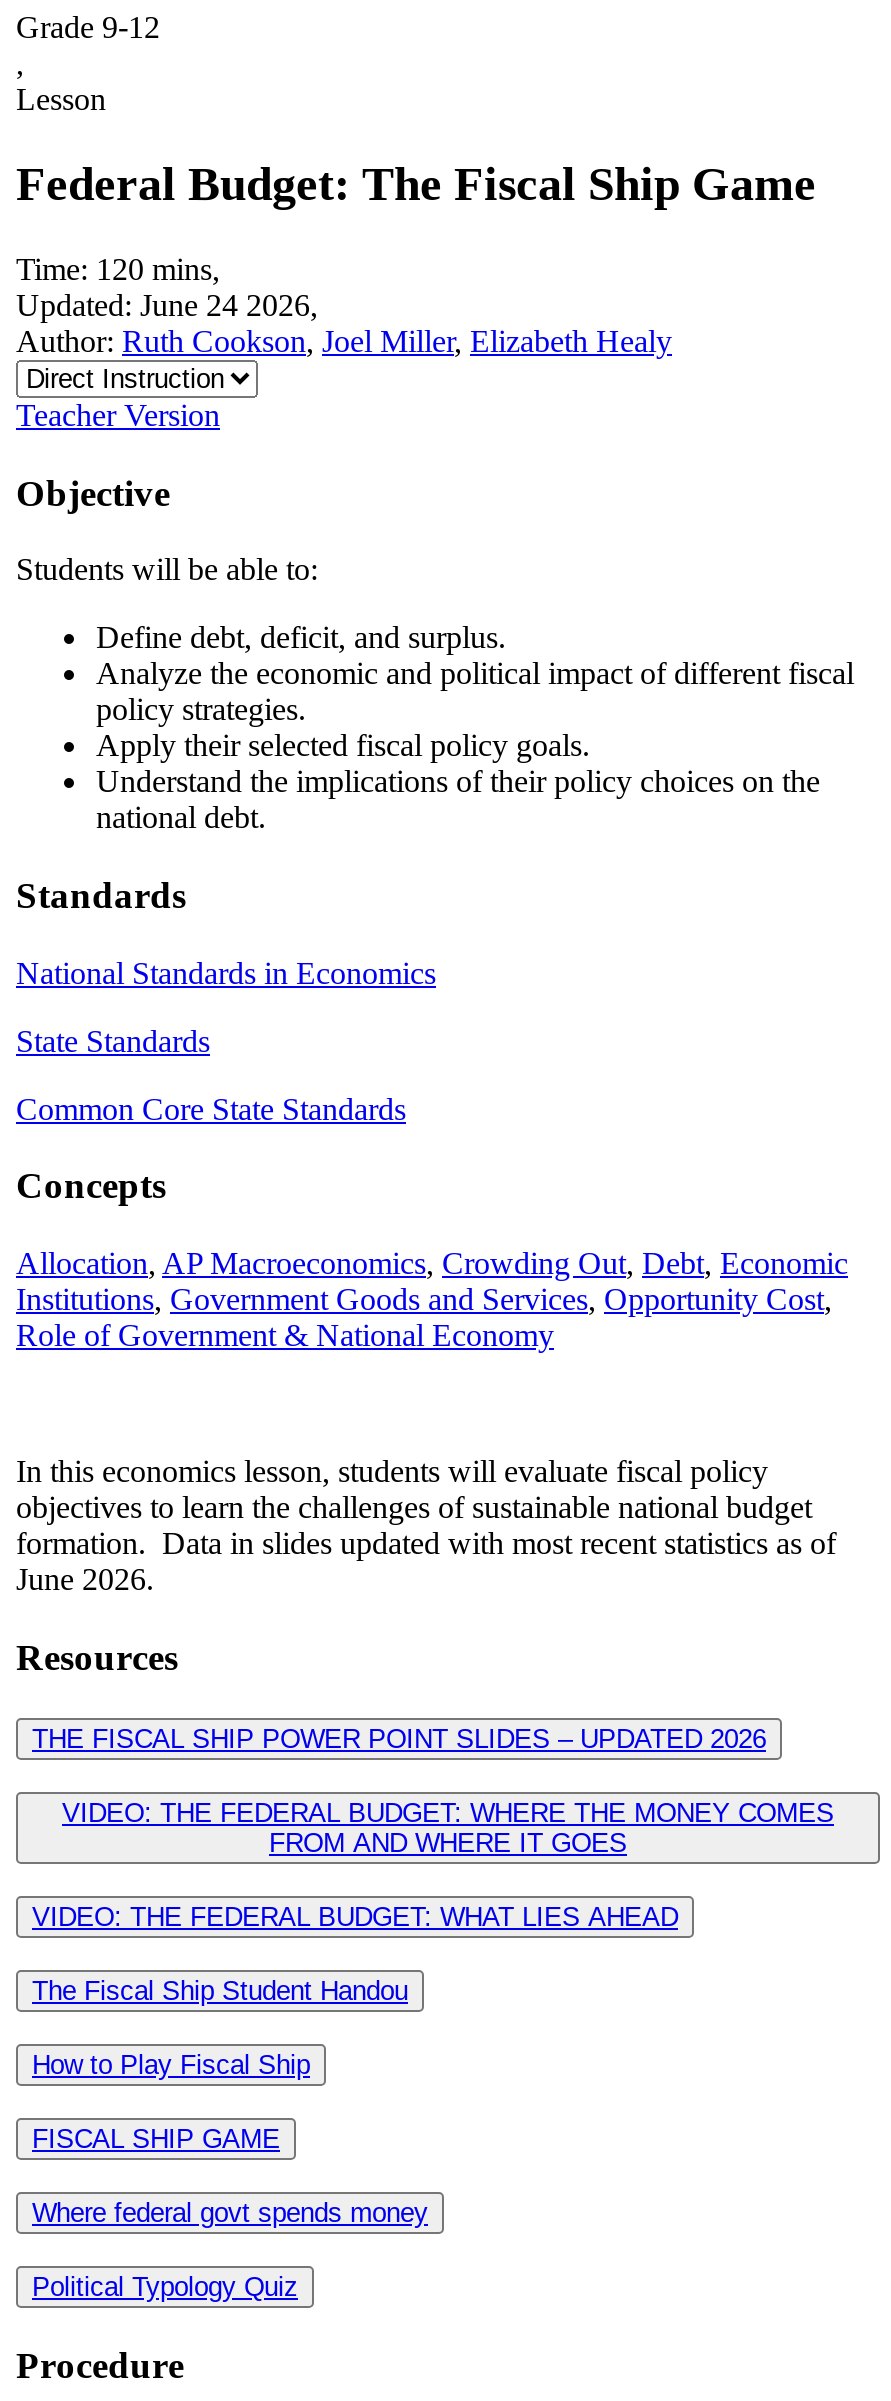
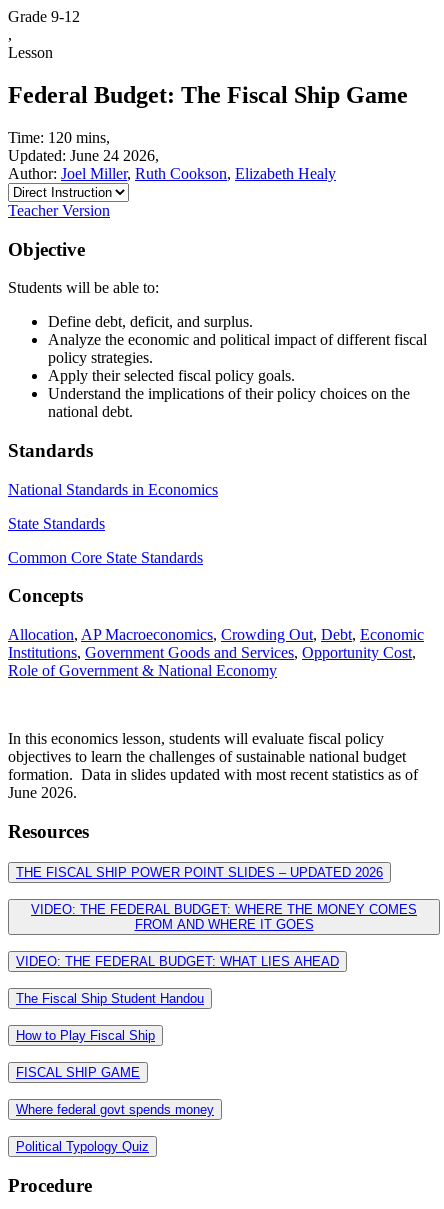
- Author: Ruth Cookson, Joel Miller, Elizabeth Healy
+ Author: Joel Miller, Ruth Cookson, Elizabeth Healy
